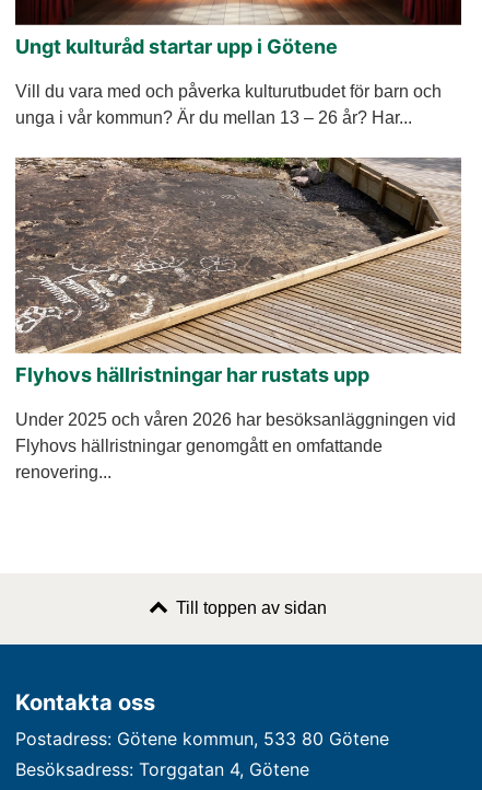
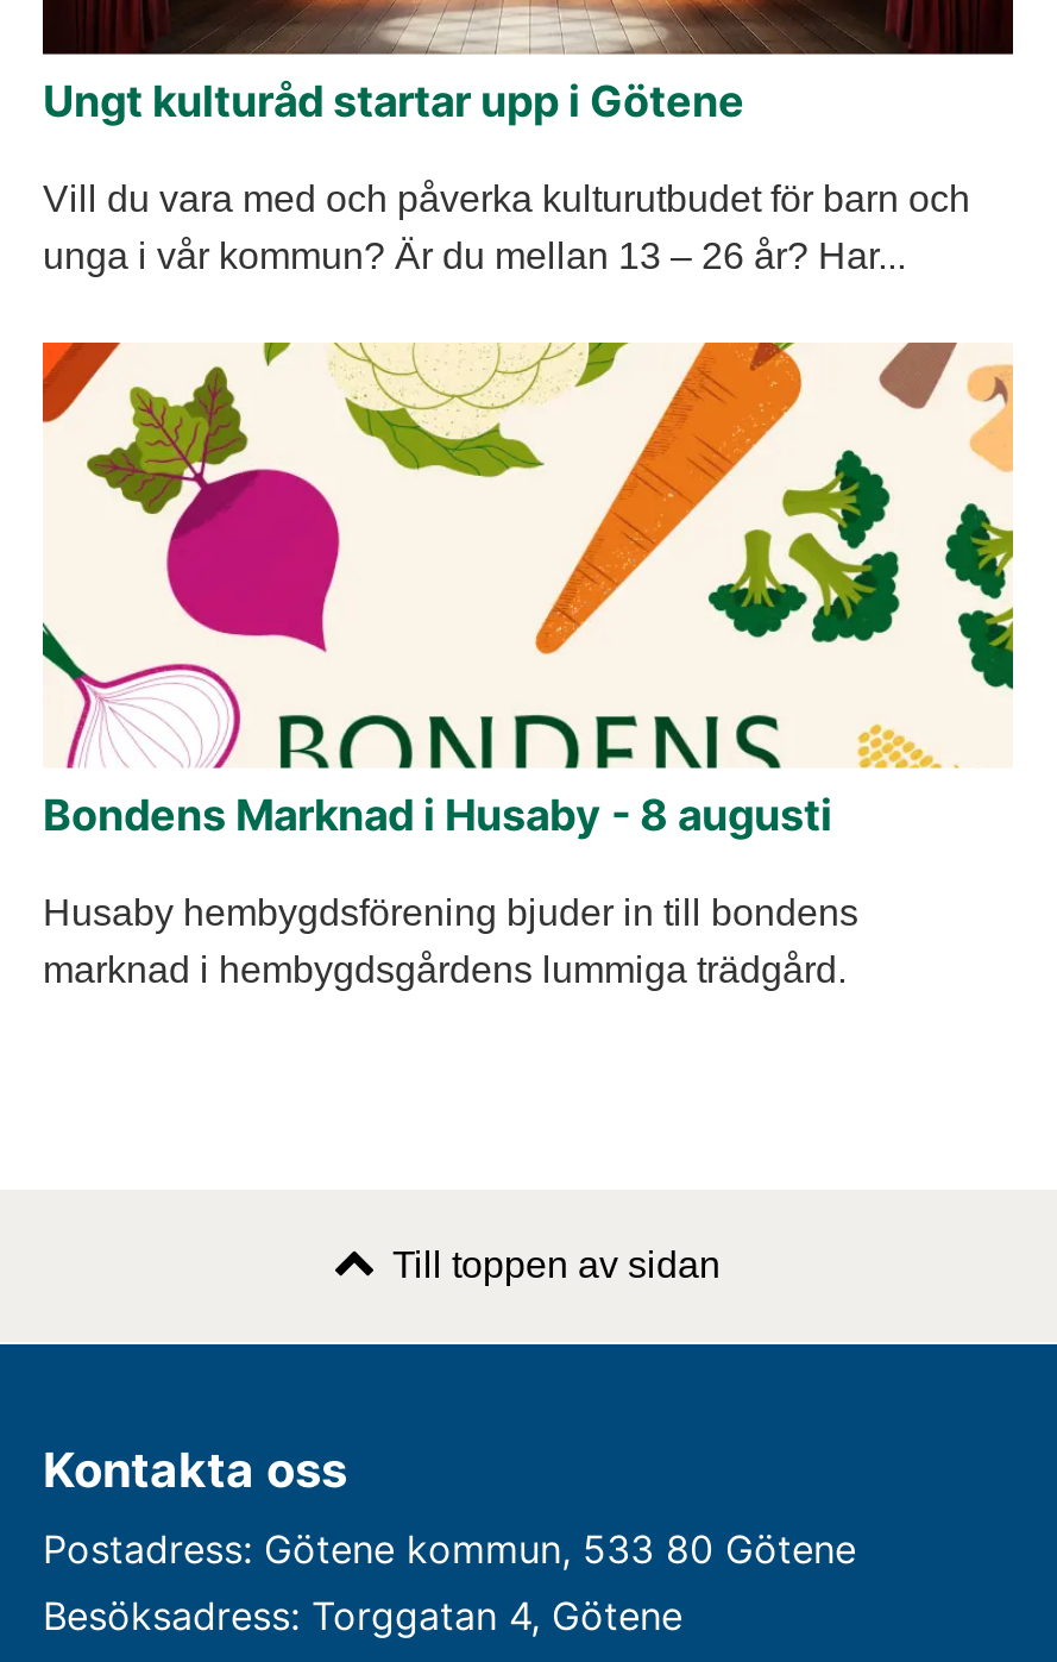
- [image]
- Flyhovs hällristningar har rustats upp
+ [image]
+ Bondens Marknad i Husaby - 8 augusti

- Under 2025 och våren 2026 har besöksanläggningen vid
- Flyhovs hällristningar genomgått en omfattande
- renovering...
+ Husaby hembygdsförening bjuder in till bondens
+ marknad i hembygdsgårdens lummiga trädgård.
